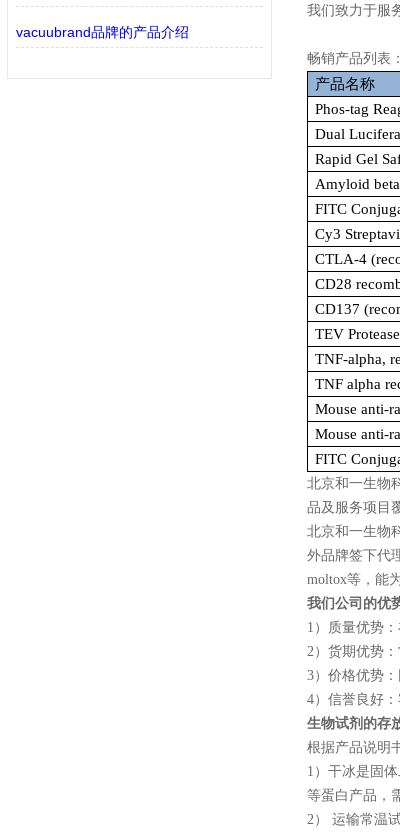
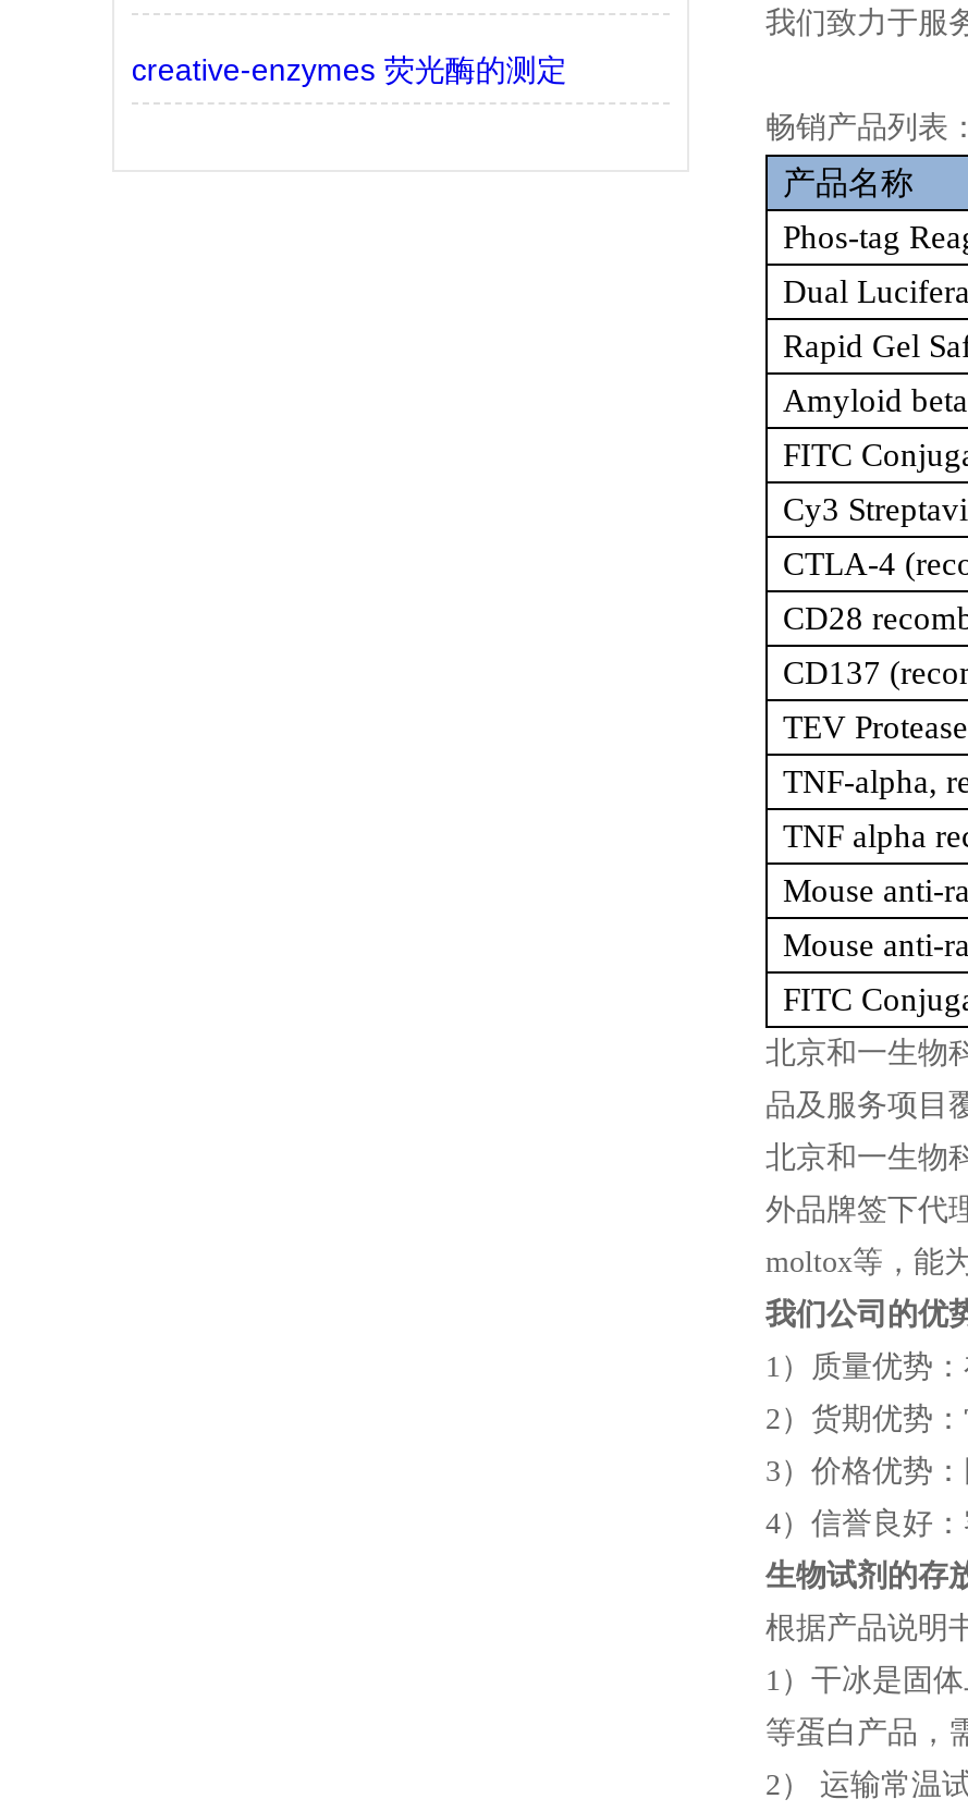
- vacuubrand品牌的产品介绍
+ creative-enzymes 荧光酶的测定
